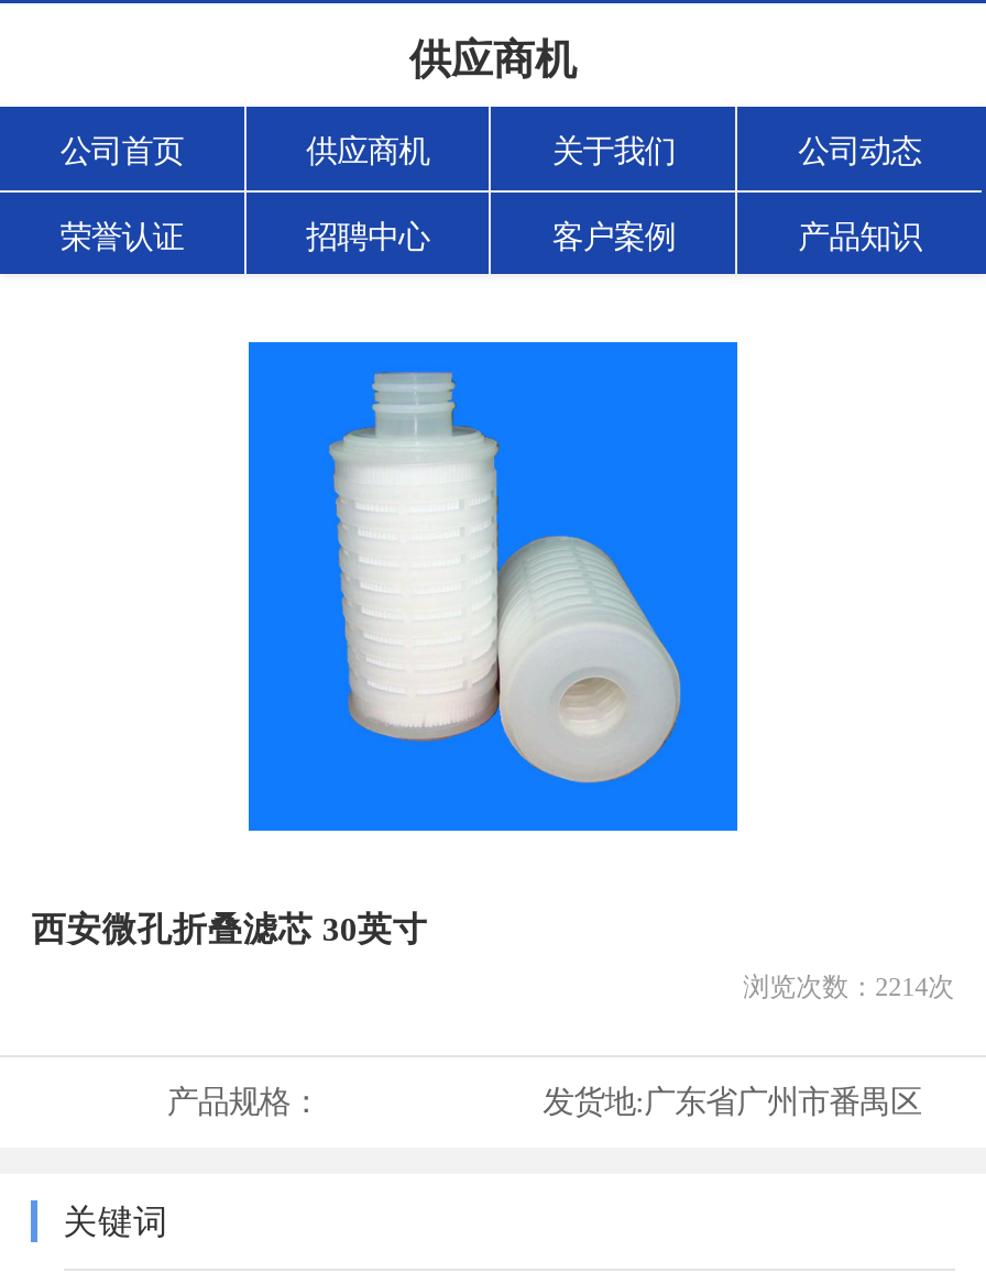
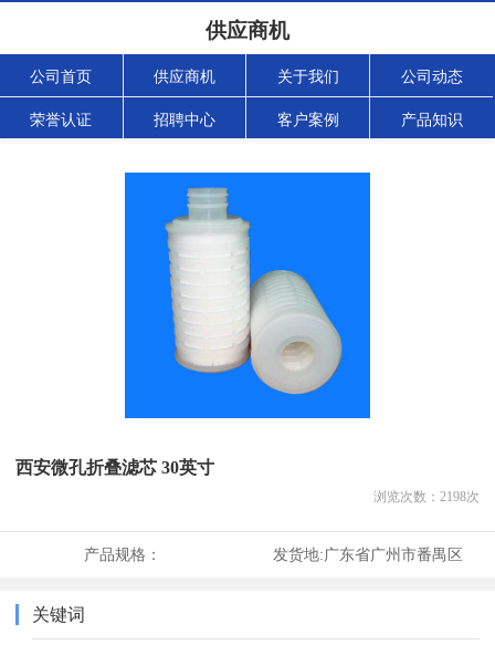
- 浏览次数：2214次
+ 浏览次数：2198次
